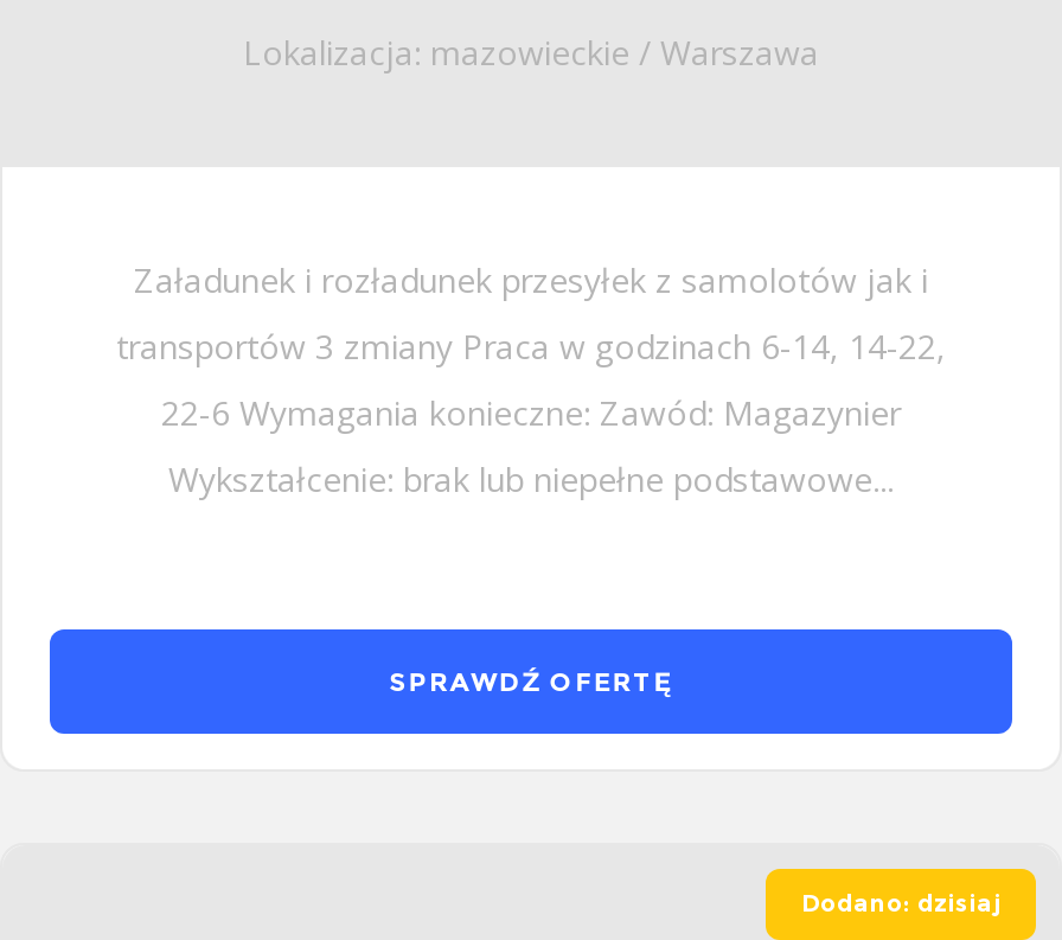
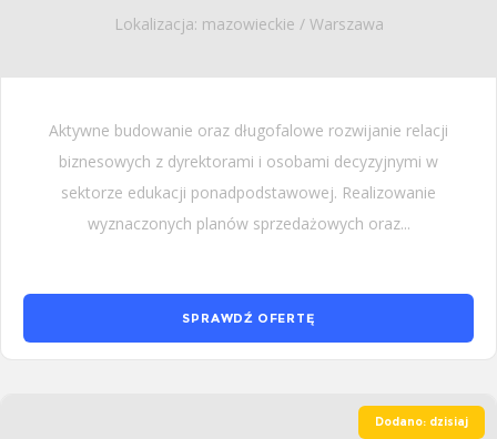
- Załadunek i rozładunek przesyłek z samolotów jak i
+ Aktywne budowanie oraz długofalowe rozwijanie relacji

- transportów 3 zmiany Praca w godzinach 6-14, 14-22,
+ biznesowych z dyrektorami i osobami decyzyjnymi w

- 22-6 Wymagania konieczne: Zawód: Magazynier
+ sektorze edukacji ponadpodstawowej. Realizowanie

- Wykształcenie: brak lub niepełne podstawowe...
+ wyznaczonych planów sprzedażowych oraz...
